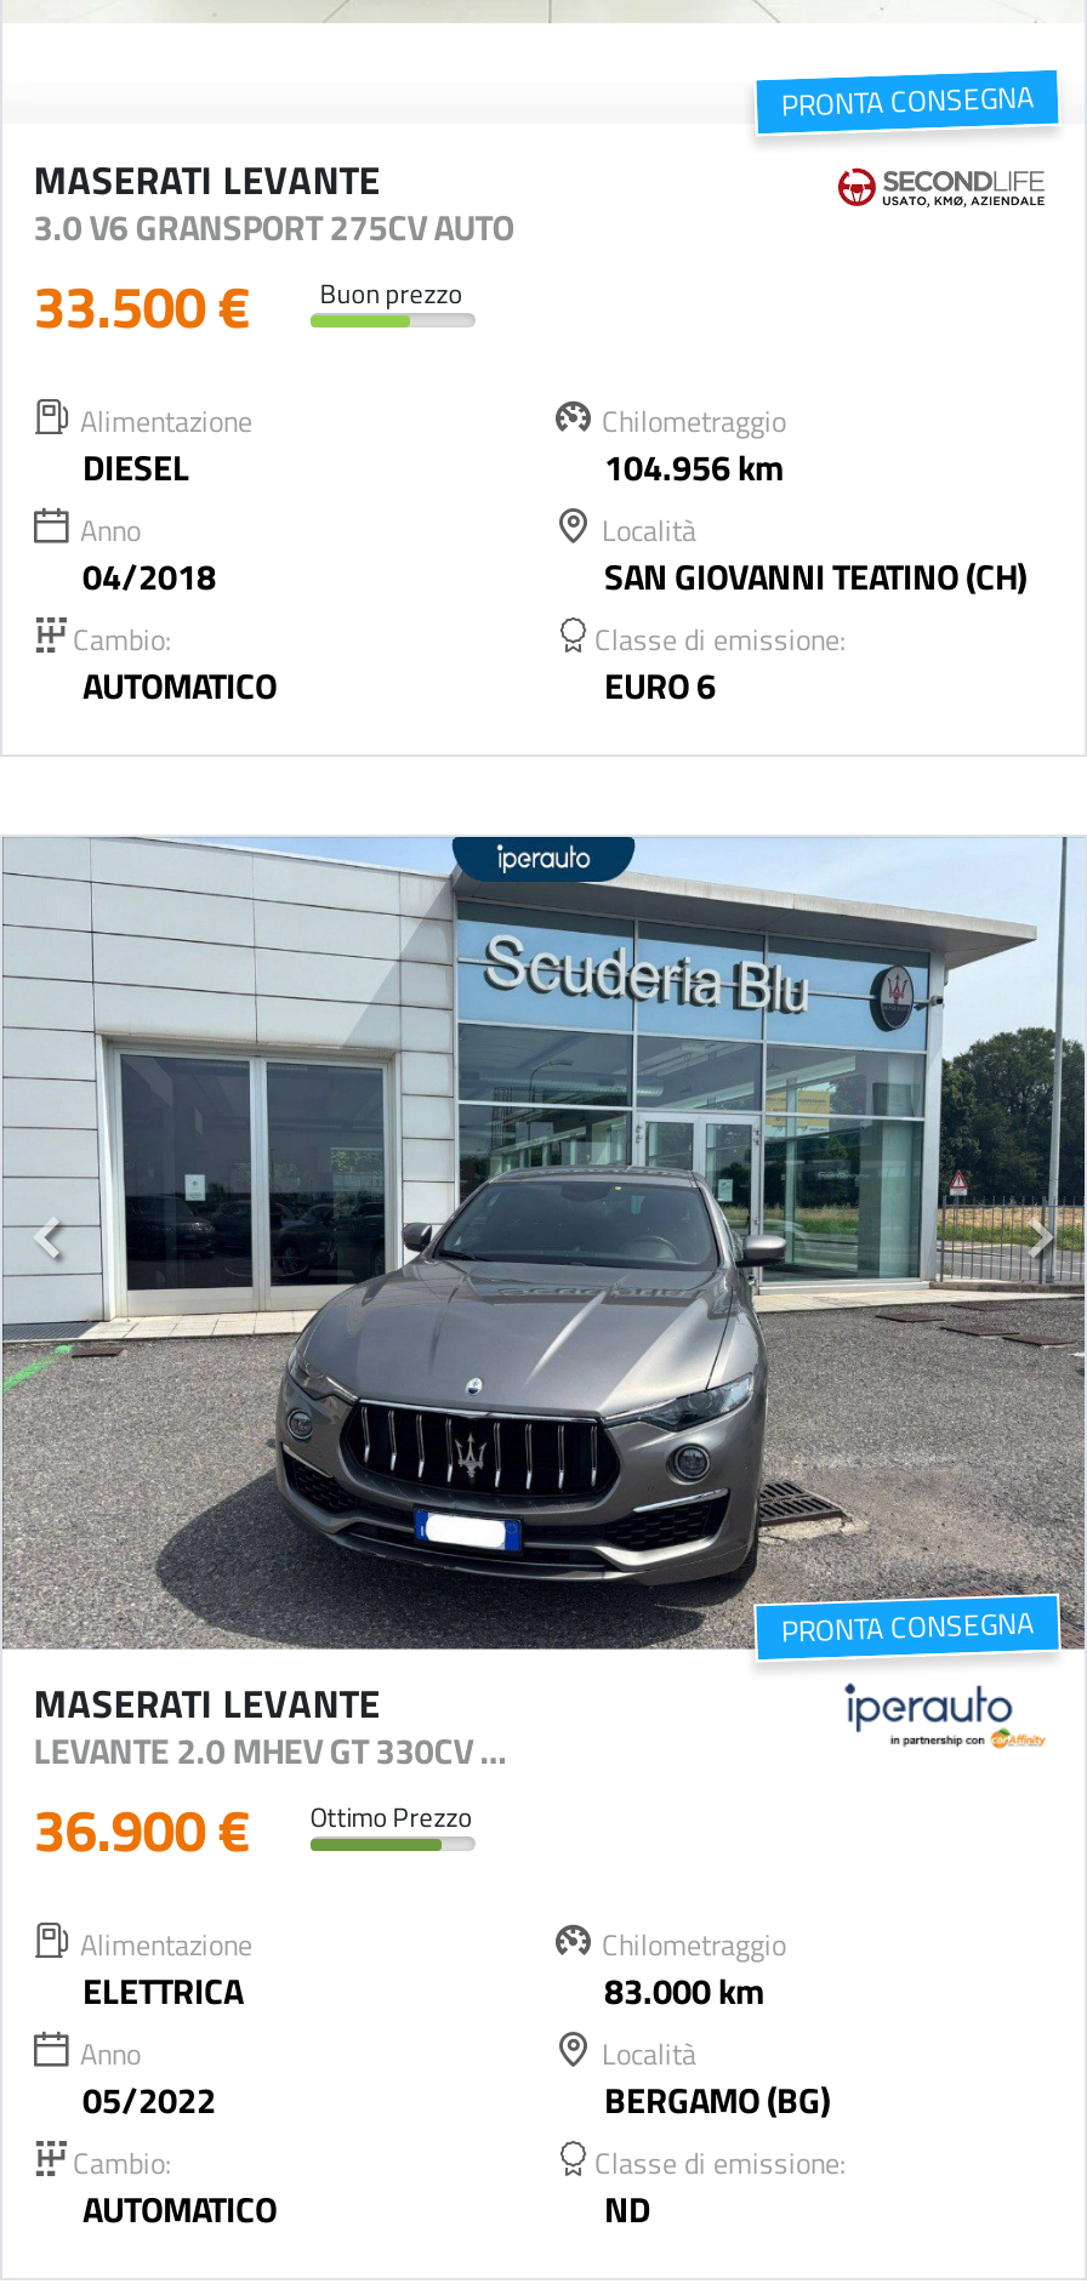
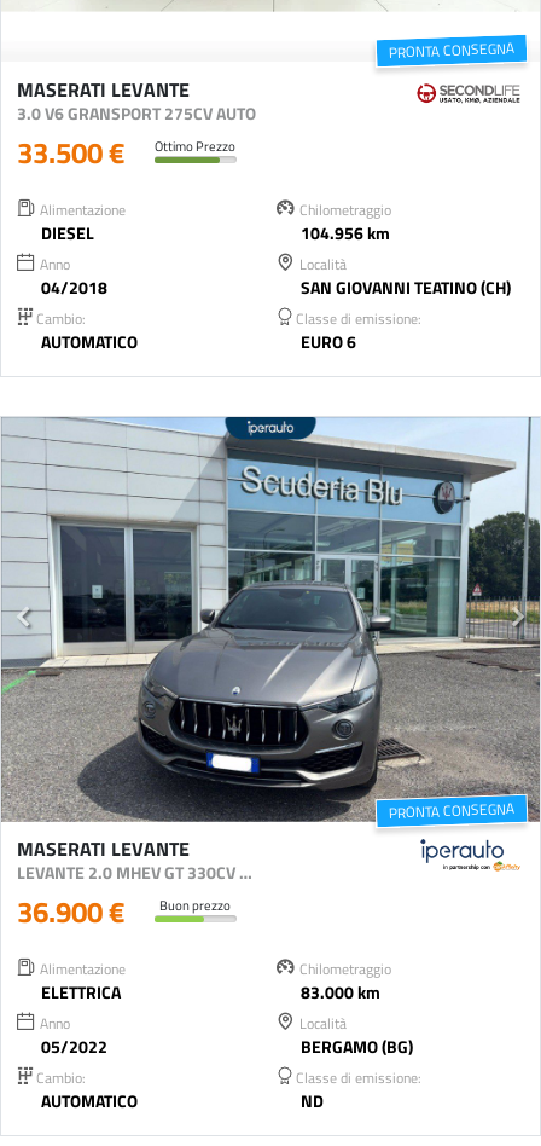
moved down: Buon prezzo

moved up: Ottimo Prezzo
